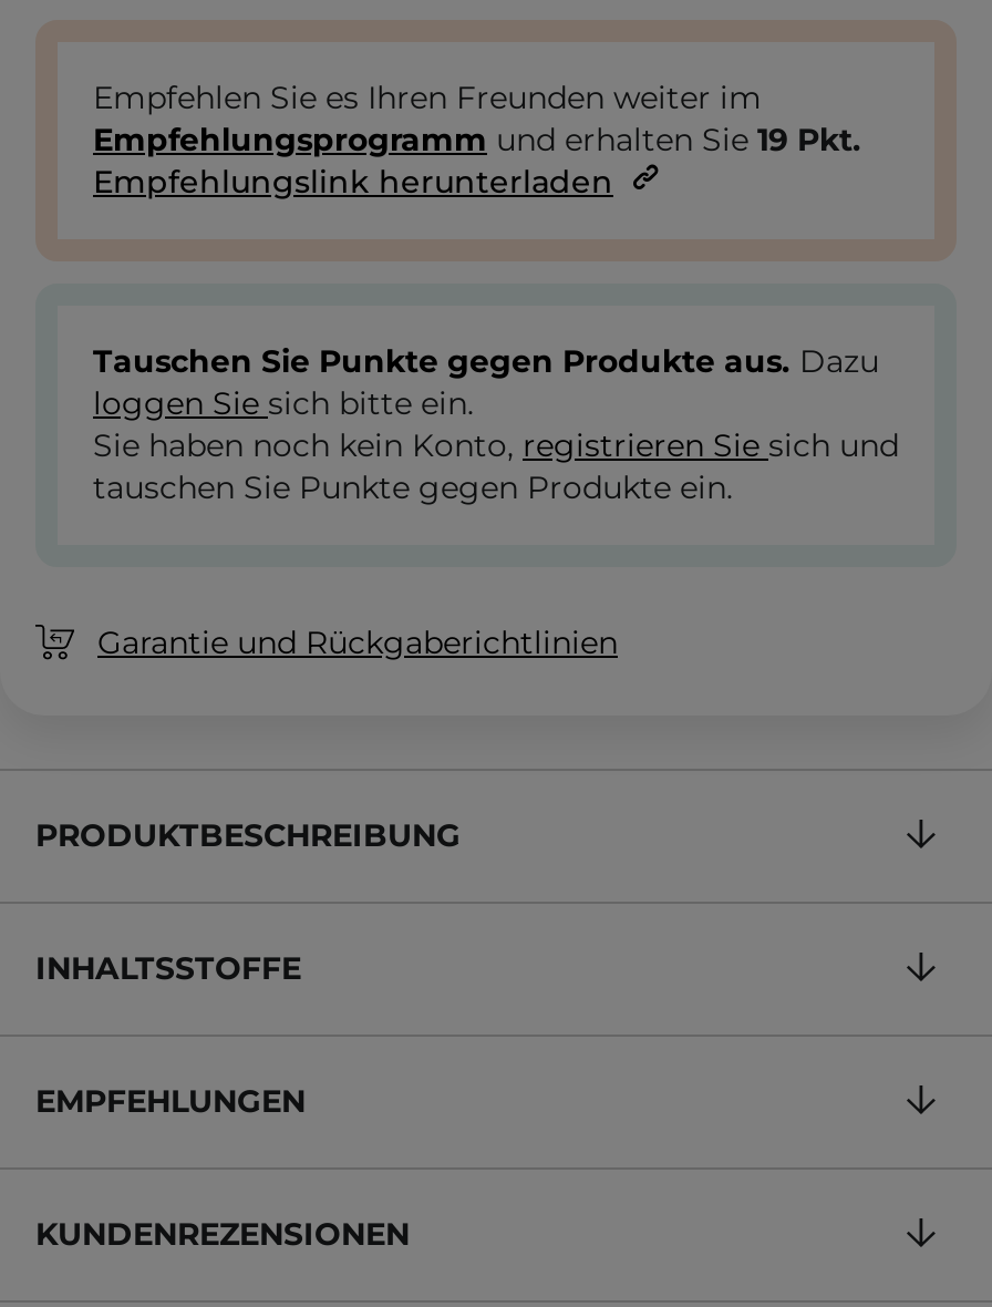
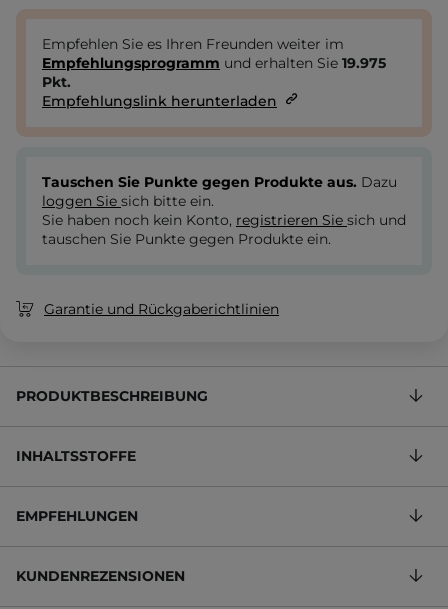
- Empfehlungsprogramm und erhalten Sie 19 Pkt.
+ Empfehlungsprogramm und erhalten Sie 19.975
+ Pkt.
